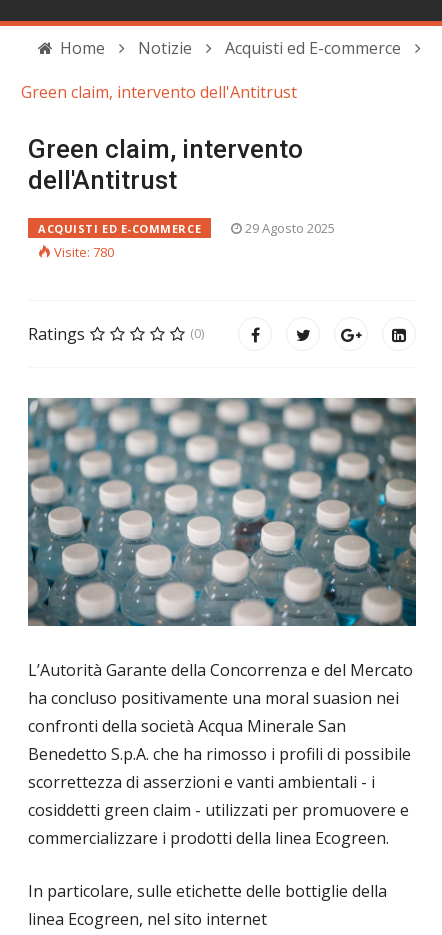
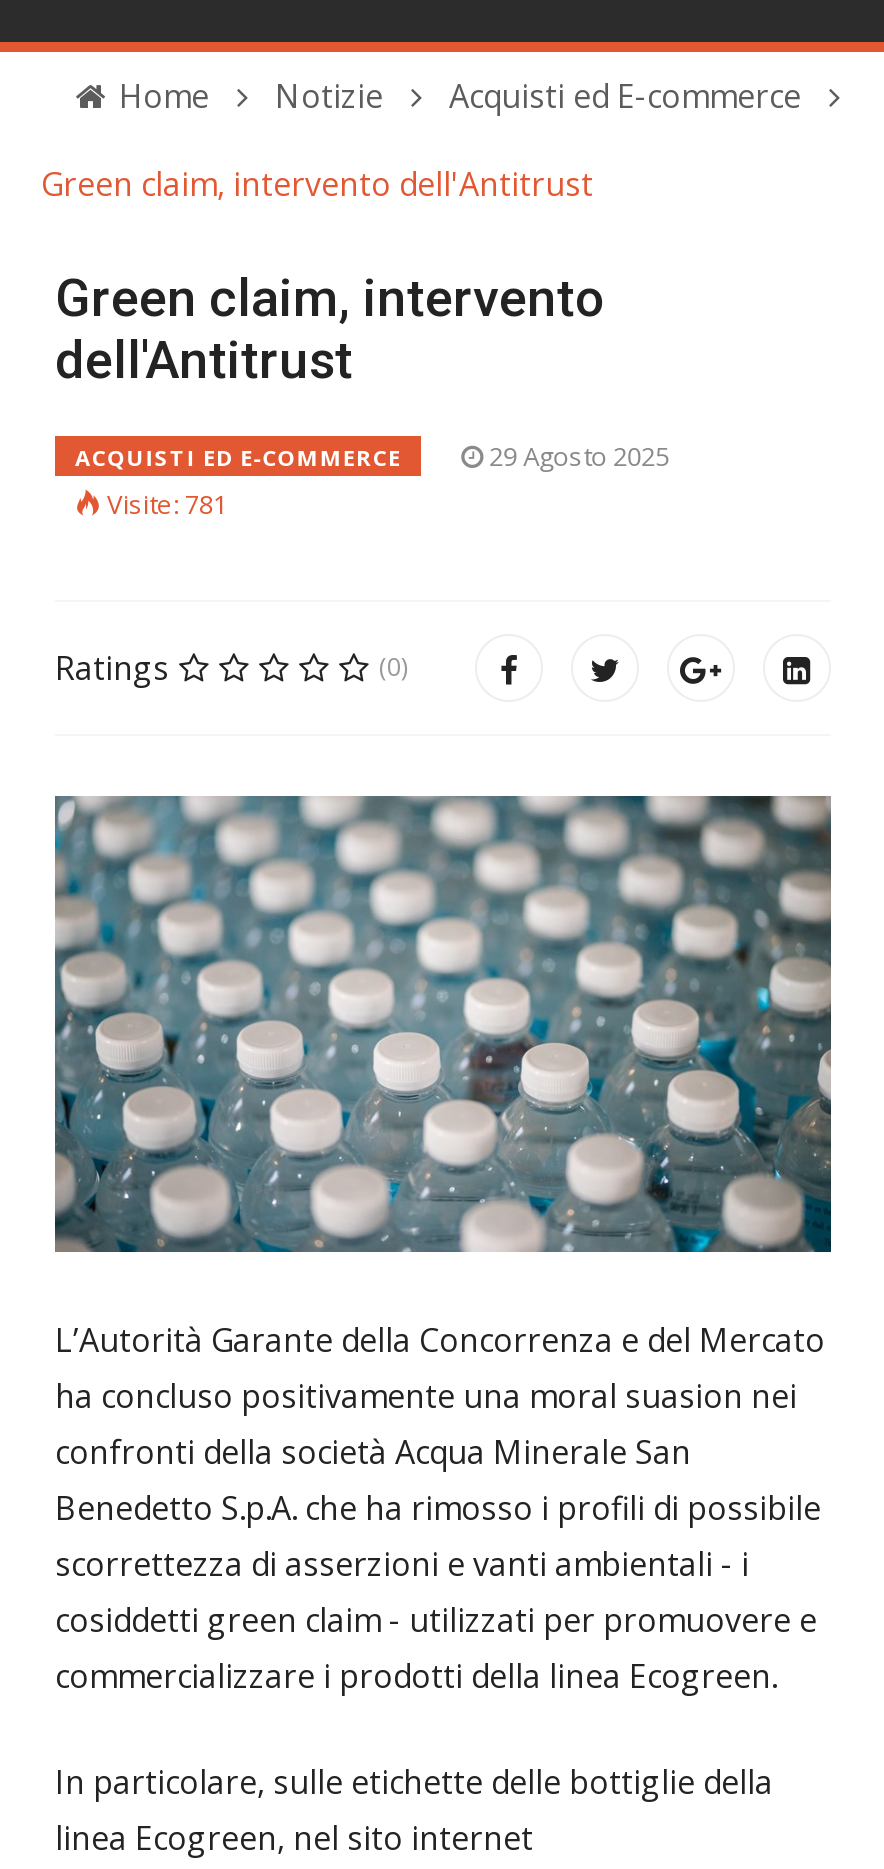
- Visite: 780
+ Visite: 781
